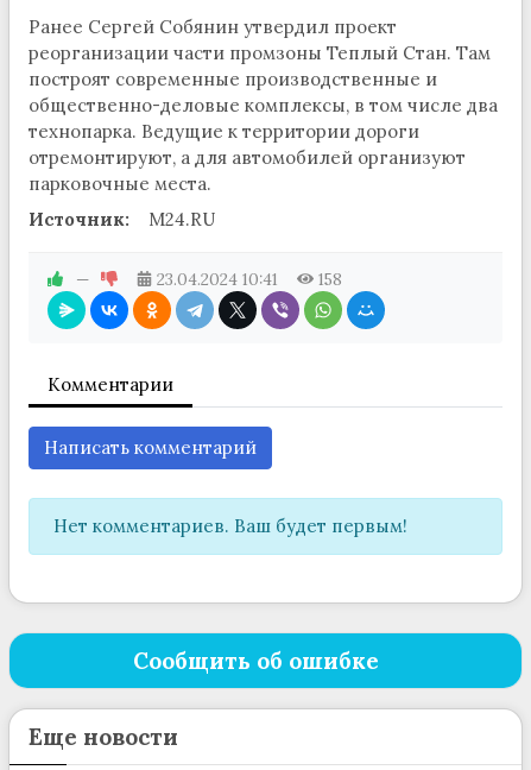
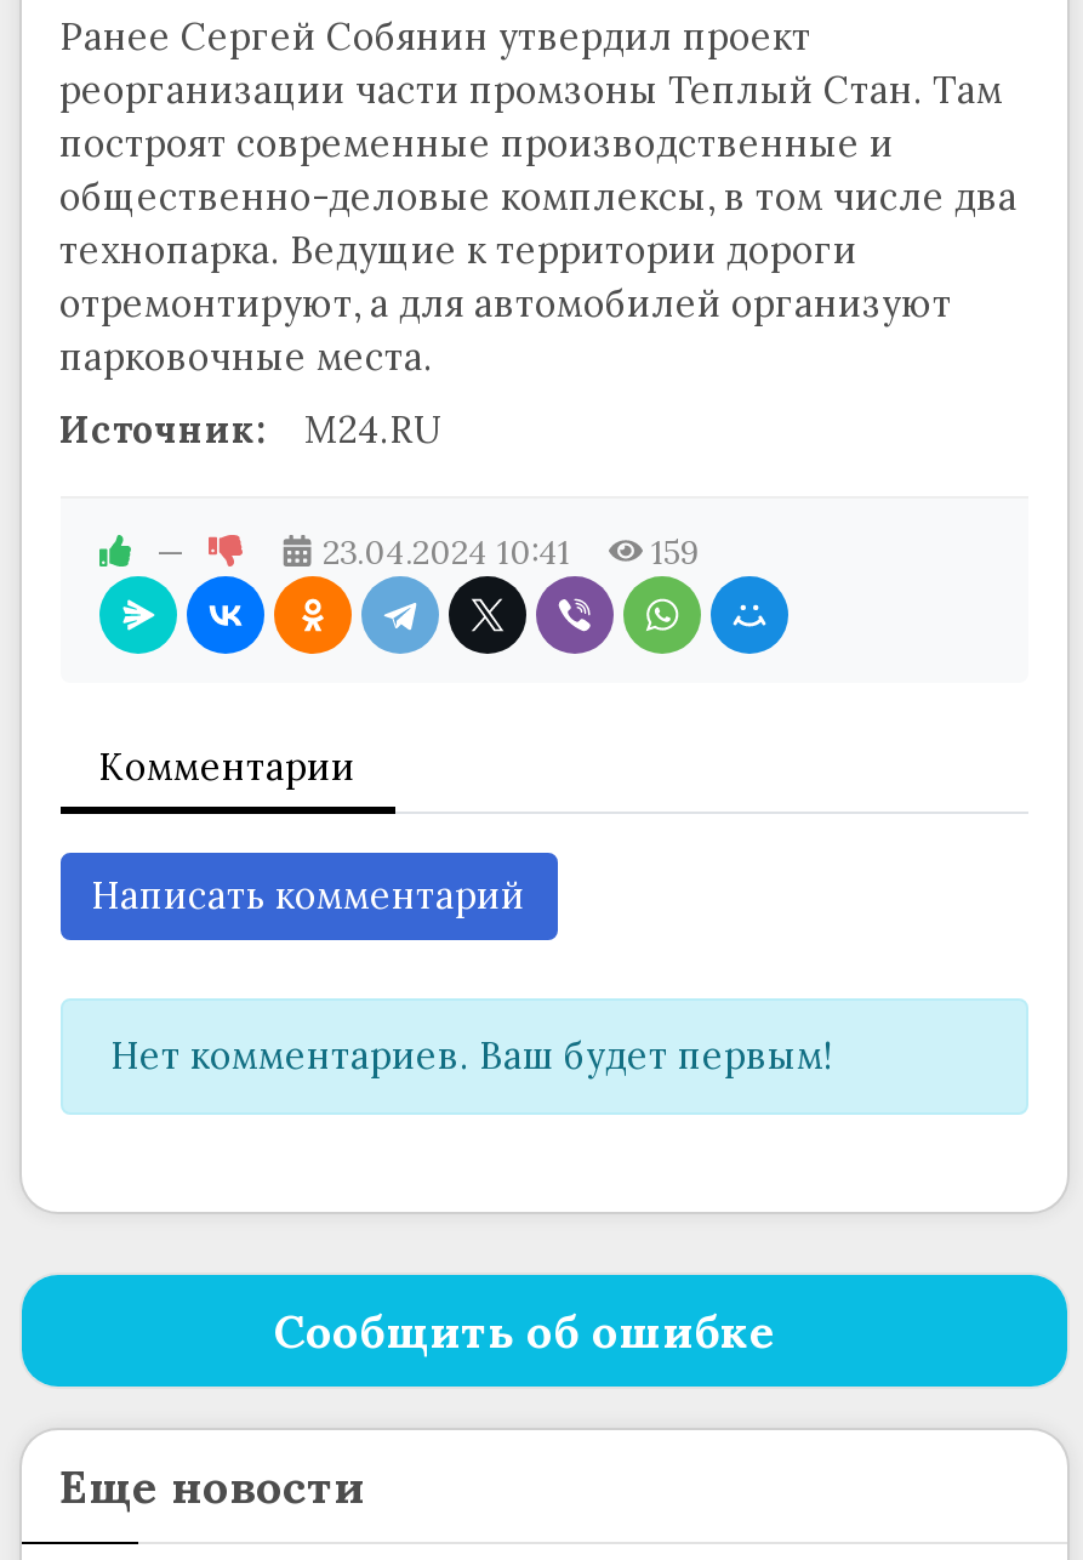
- 23.04.2024 10:41 158
+ 23.04.2024 10:41 159
